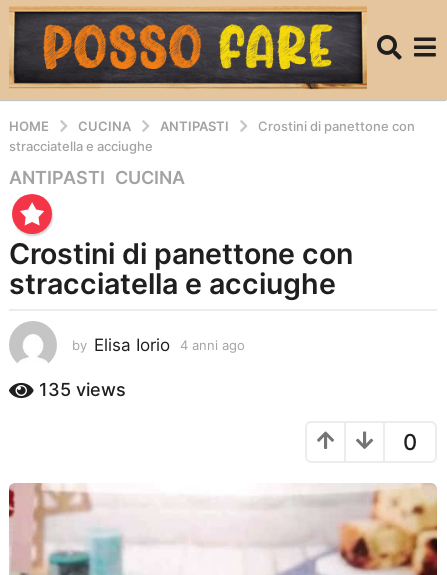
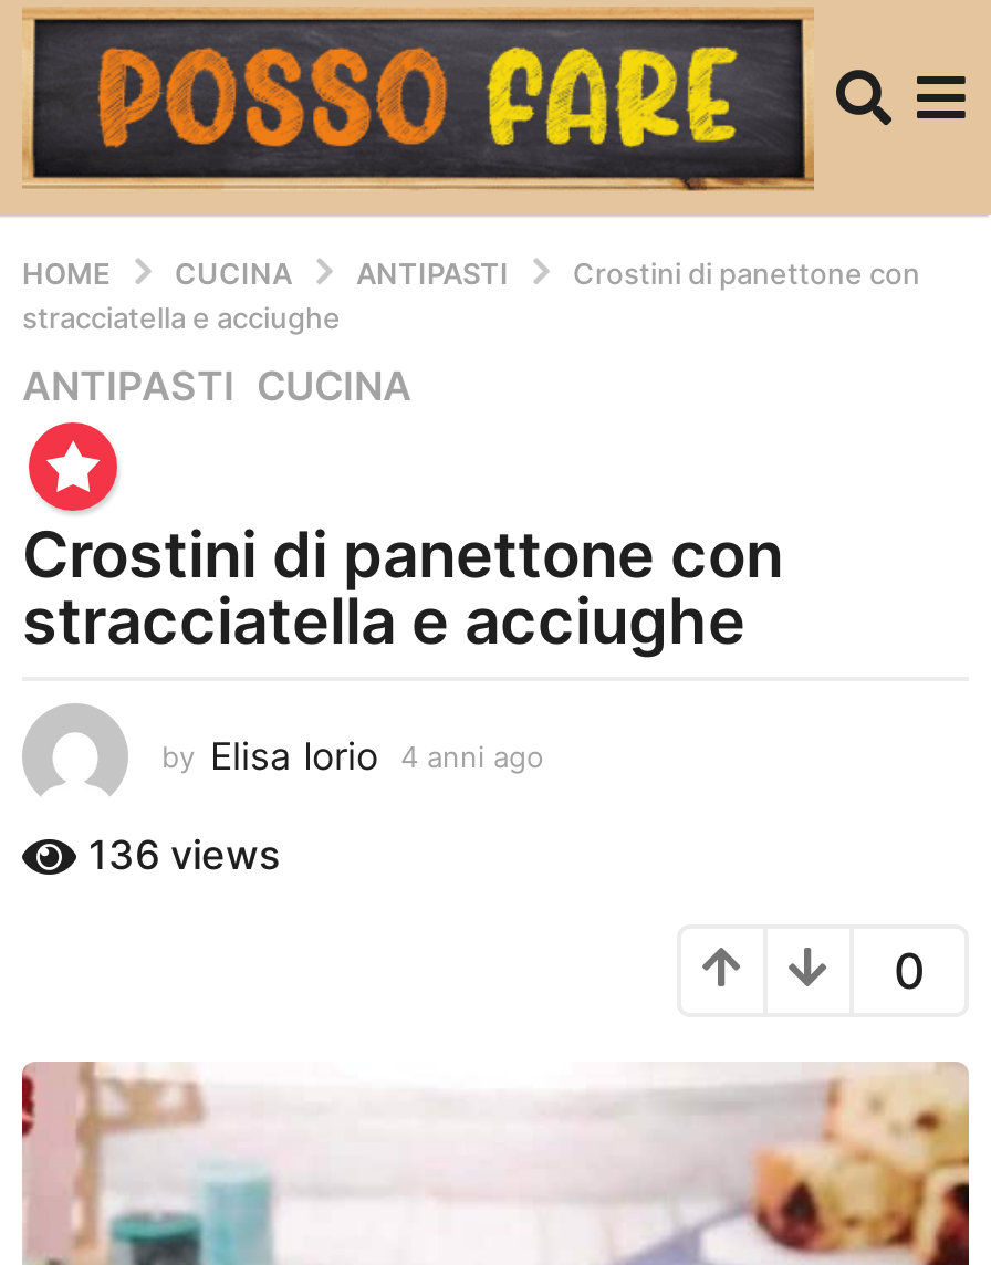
- 135 views
+ 136 views
